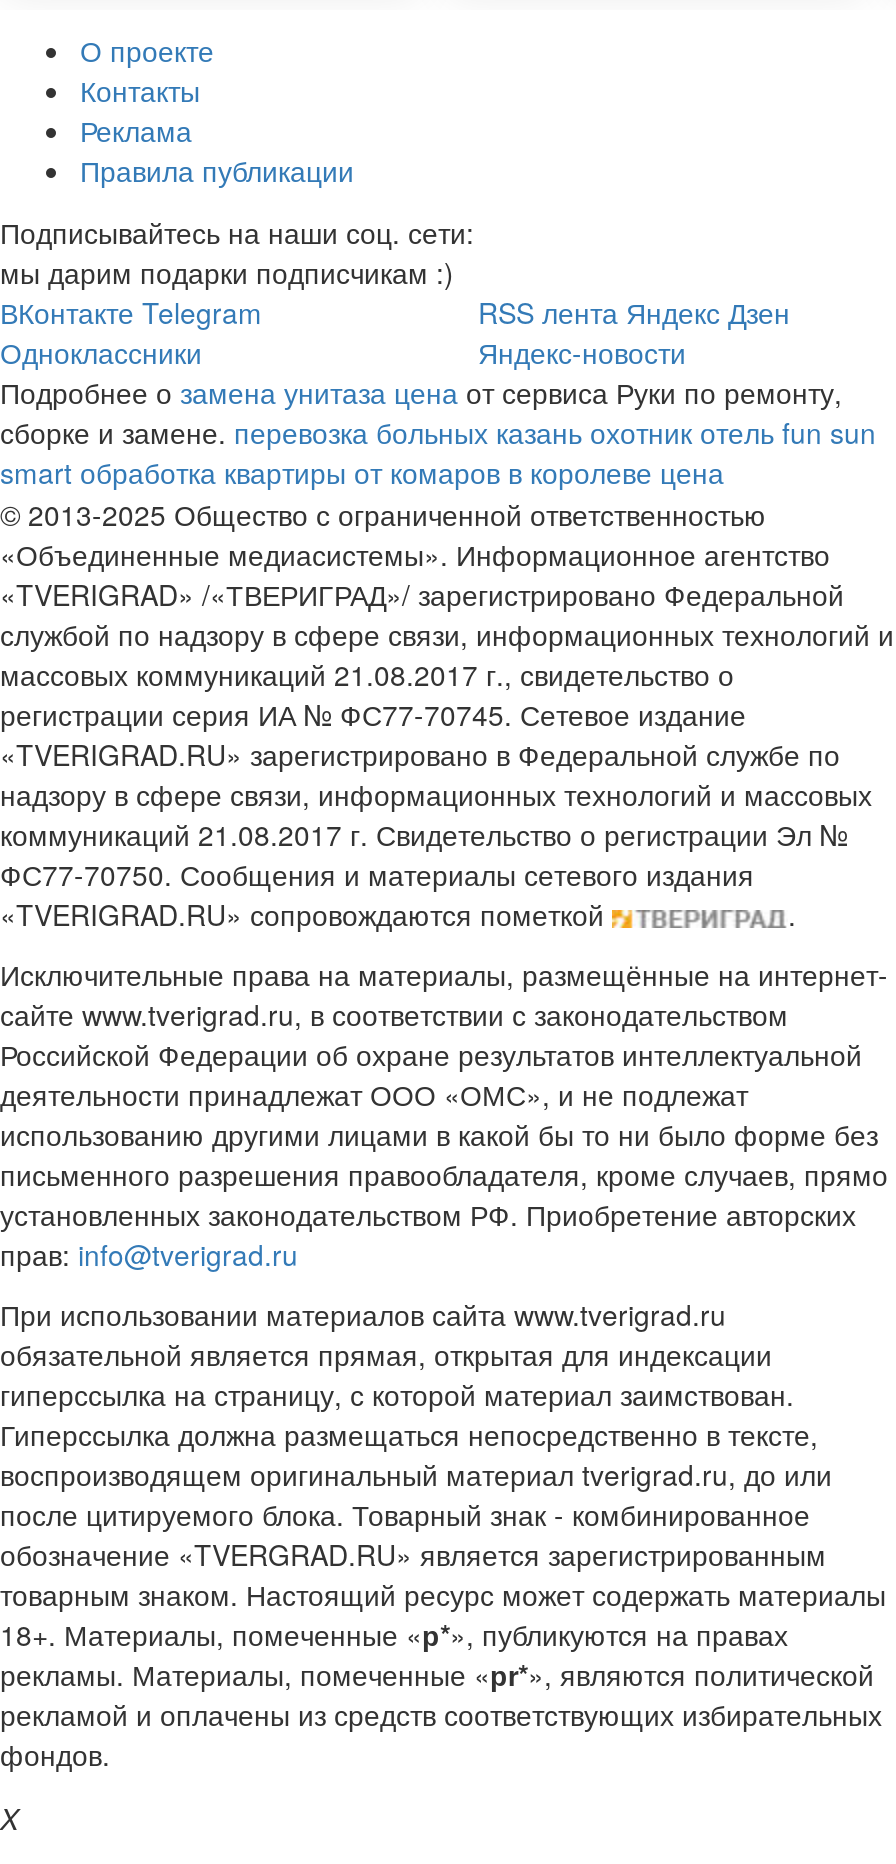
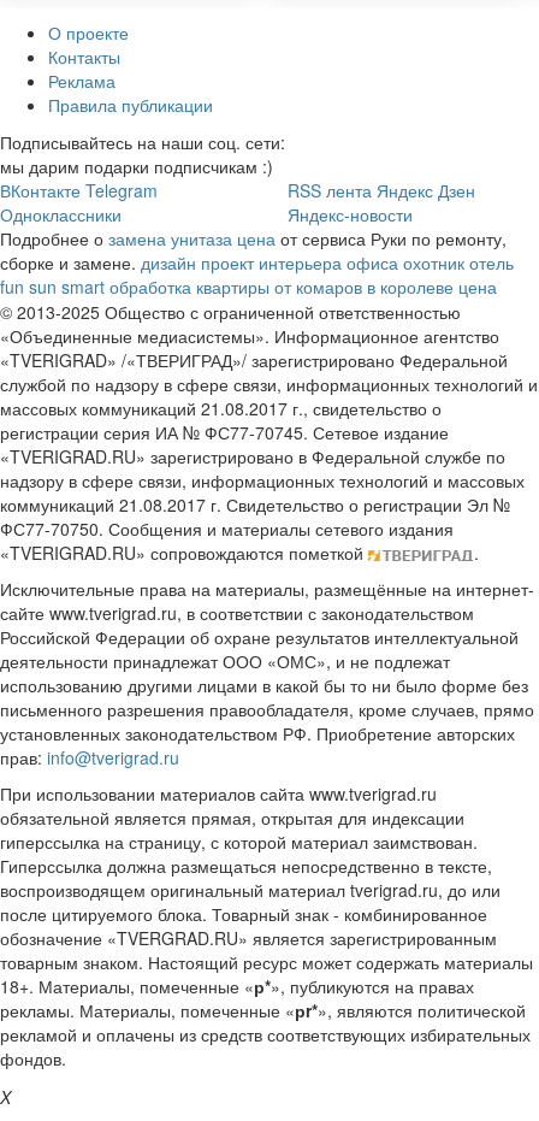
- сборке и замене. перевозка больных казань охотник отель fun sun
- smart обработка квартиры от комаров в королеве цена
+ сборке и замене. дизайн проект интерьера офиса охотник отель
+ fun sun smart обработка квартиры от комаров в королеве цена
